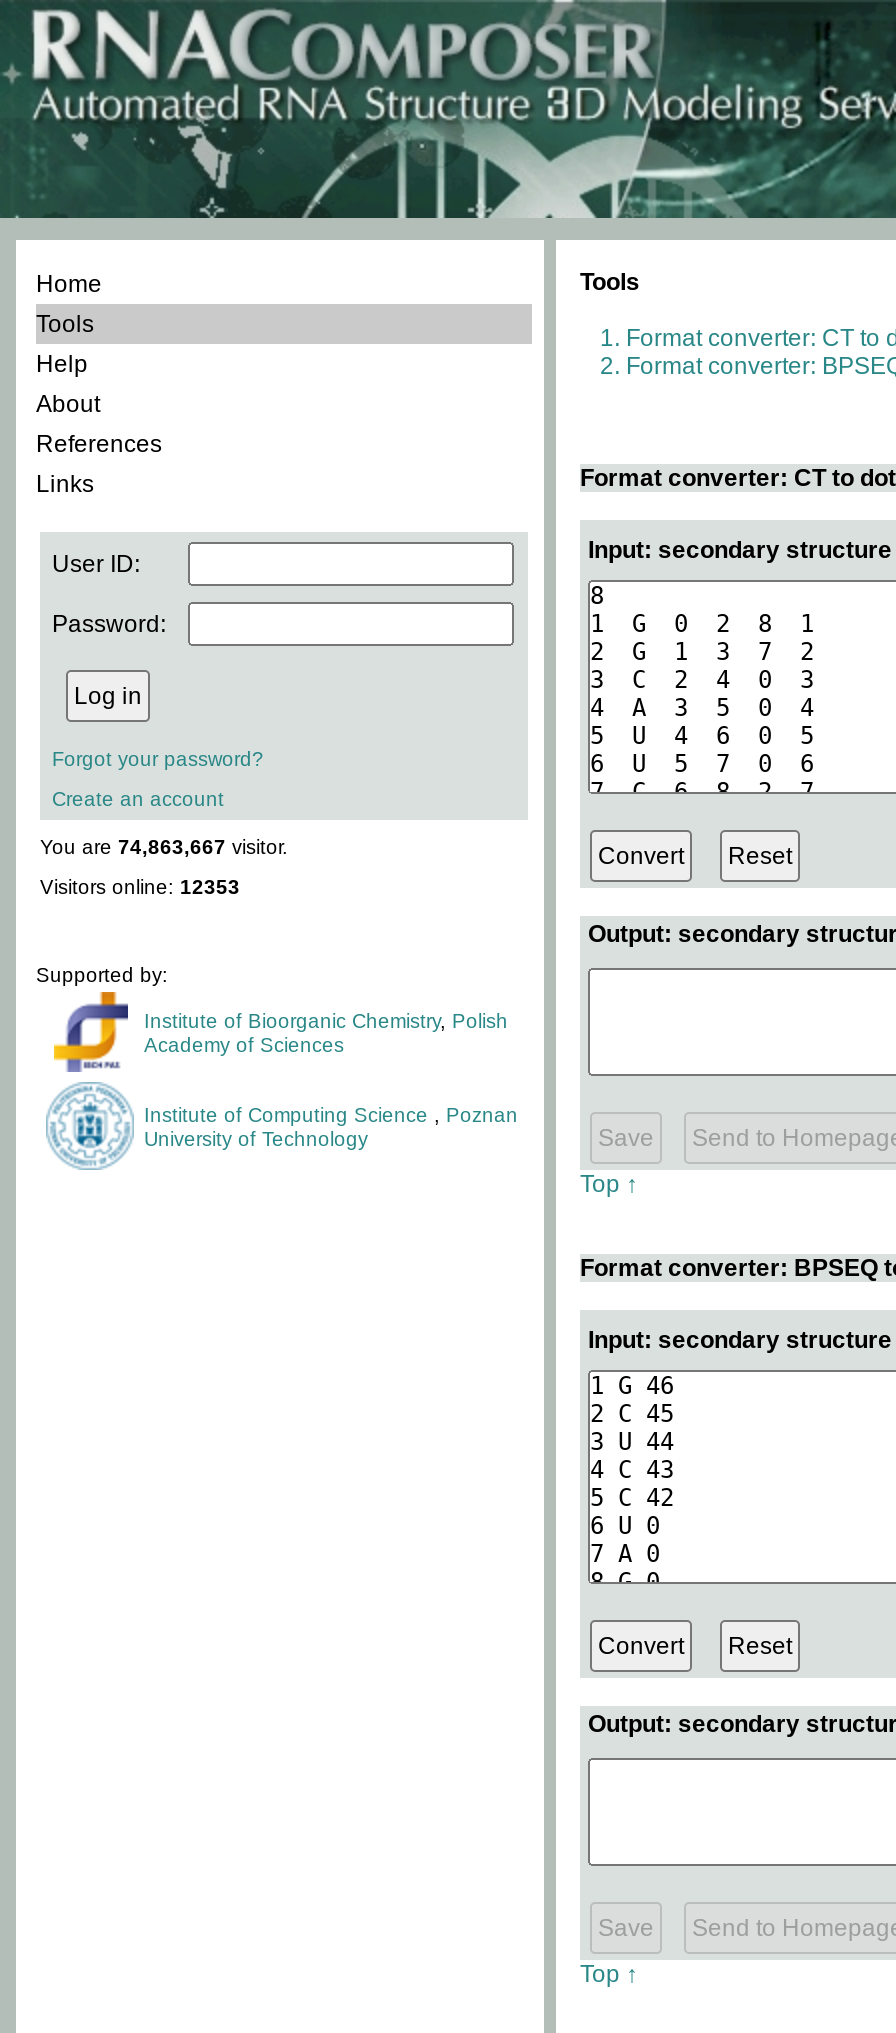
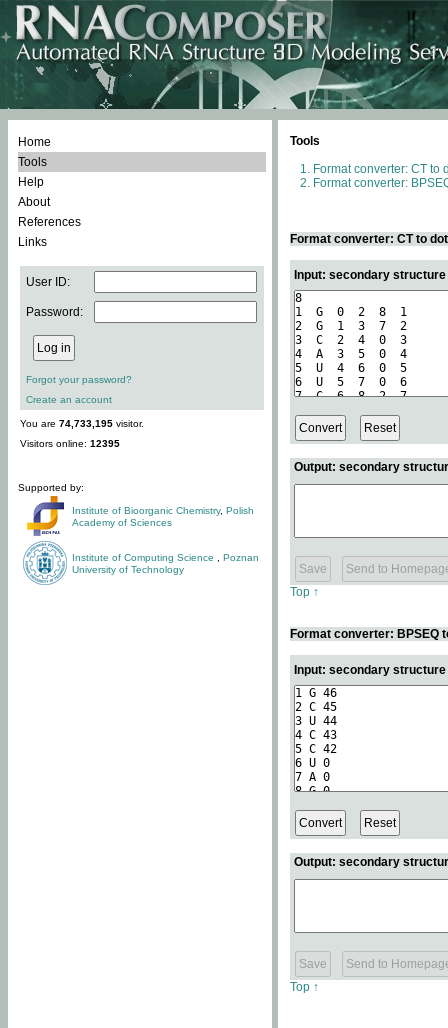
- You are 74,863,667 visitor.
+ You are 74,733,195 visitor.

- Visitors online: 12353
+ Visitors online: 12395
